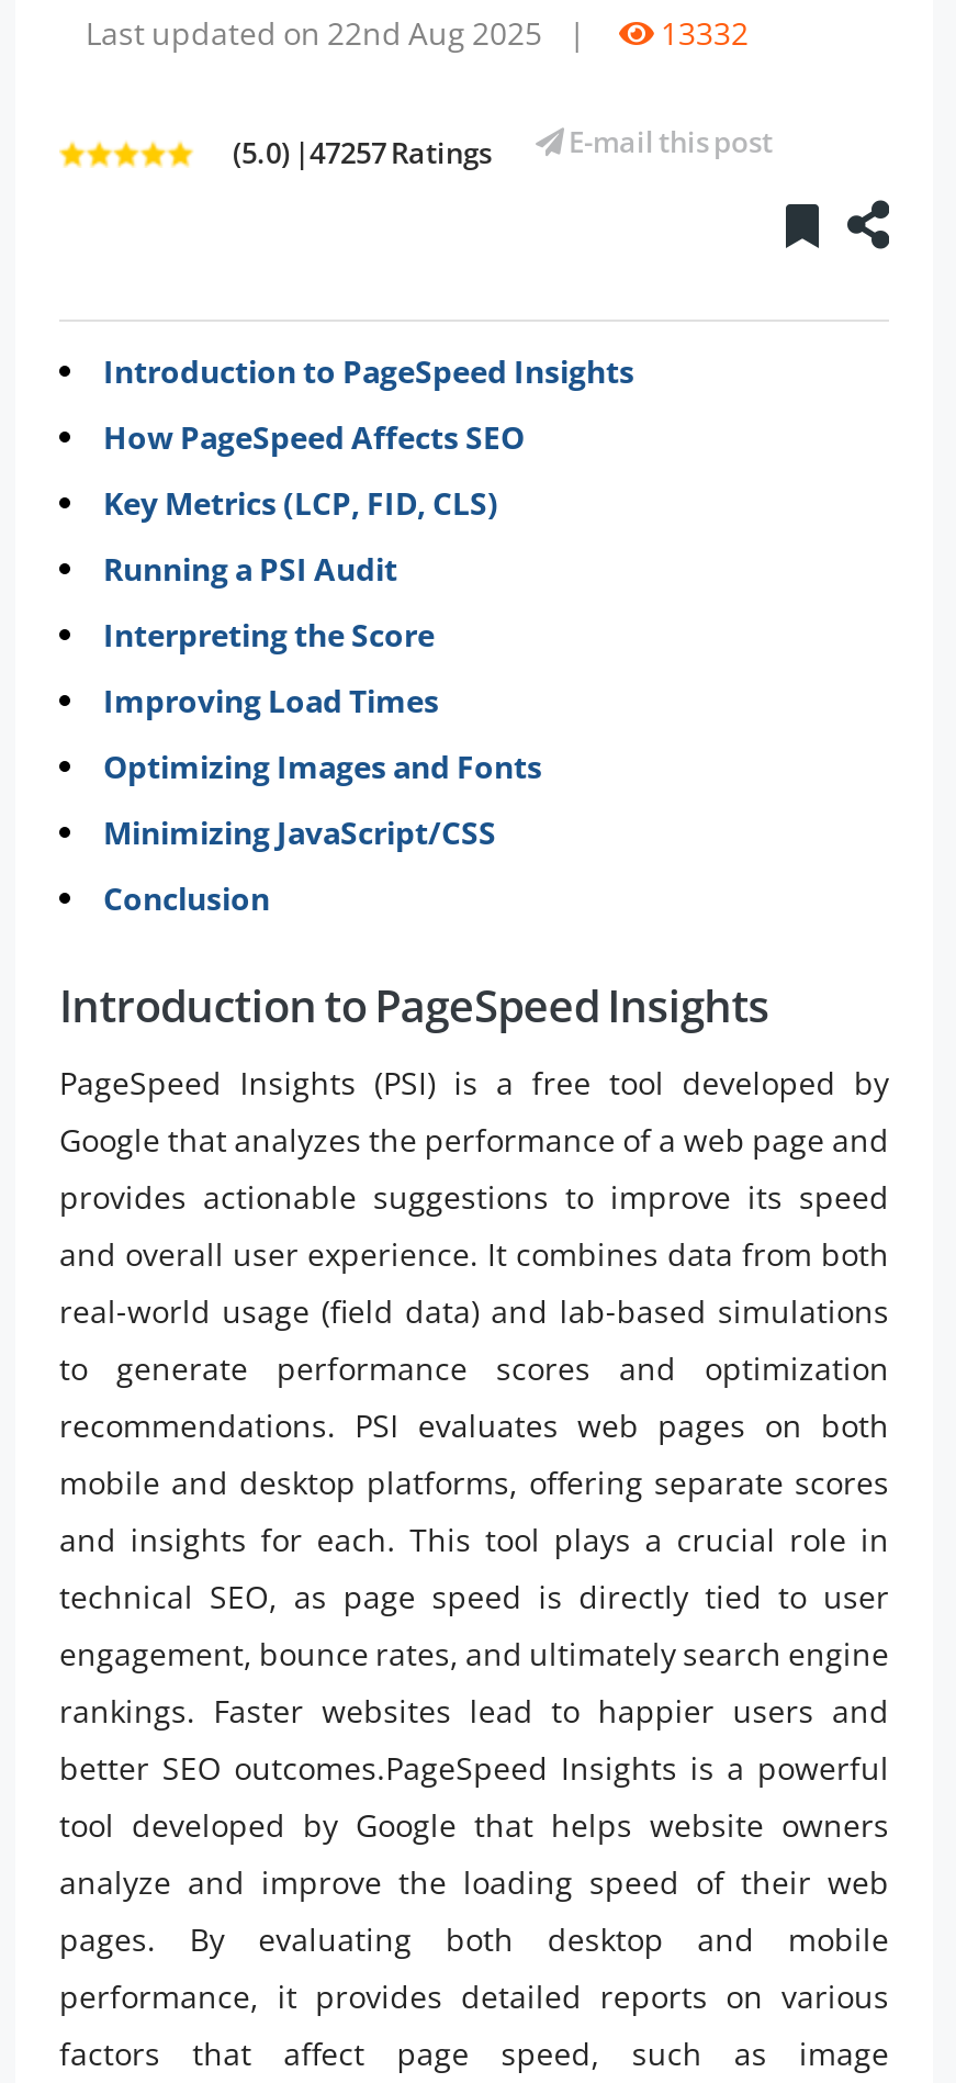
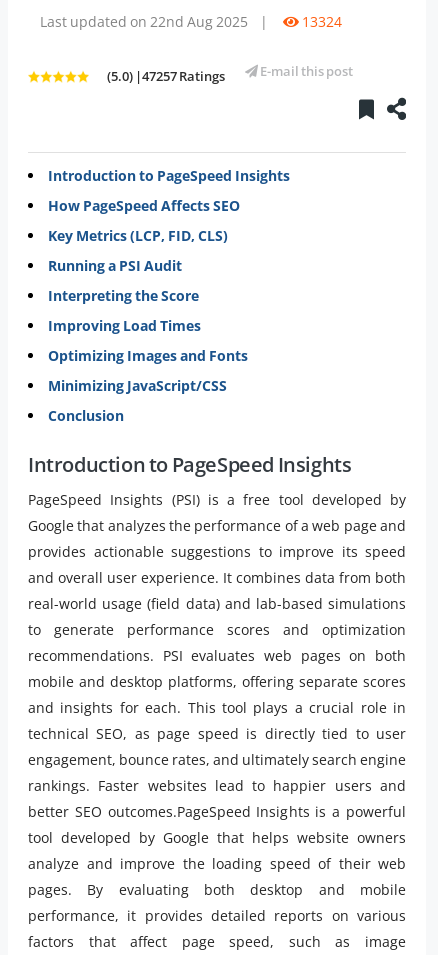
- 13332
+ 13324
